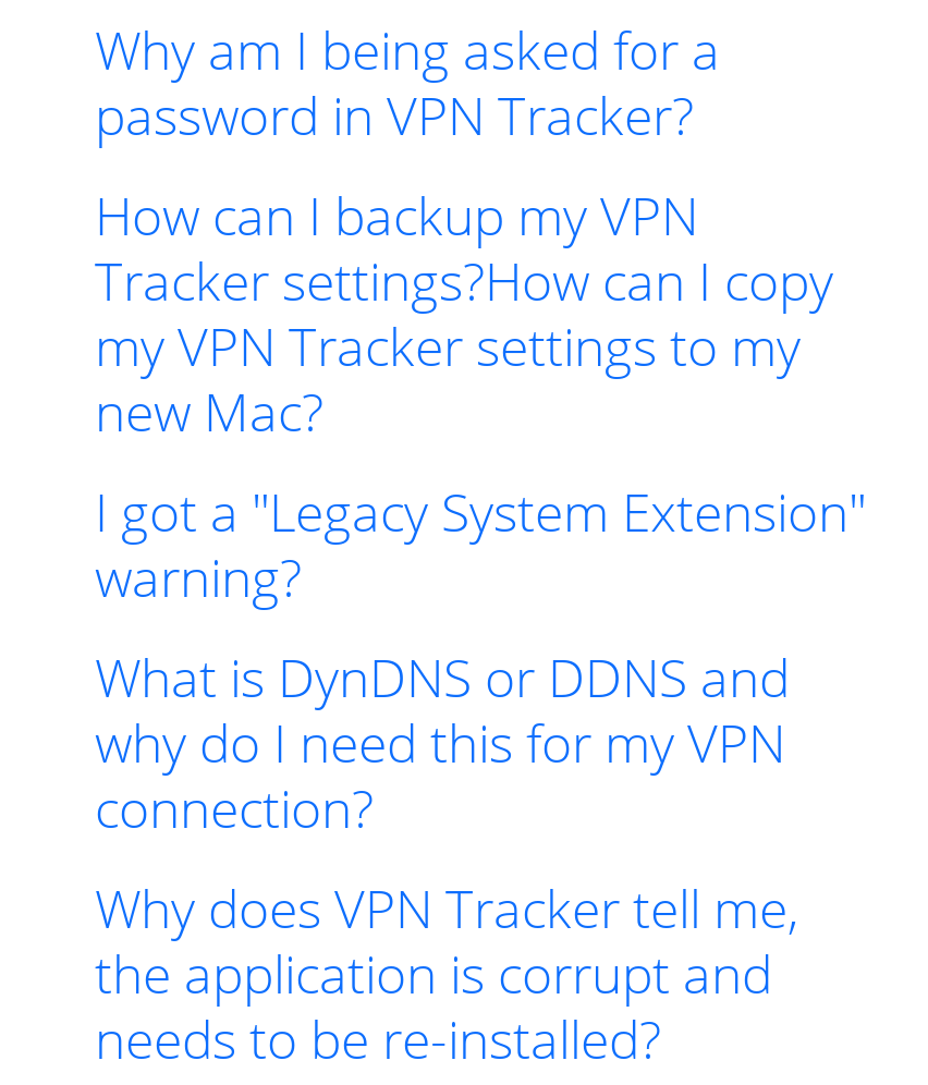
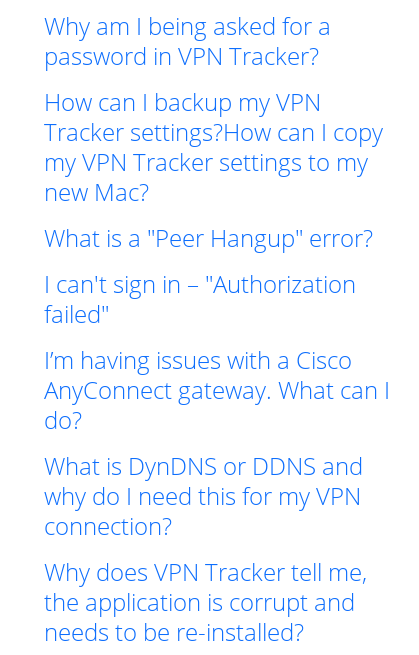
- I got a "Legacy System Extension"
- warning?
+ What is a "Peer Hangup" error?
+ I can't sign in – "Authorization
+ failed"
+ I’m having issues with a Cisco
+ AnyConnect gateway. What can I
+ do?
